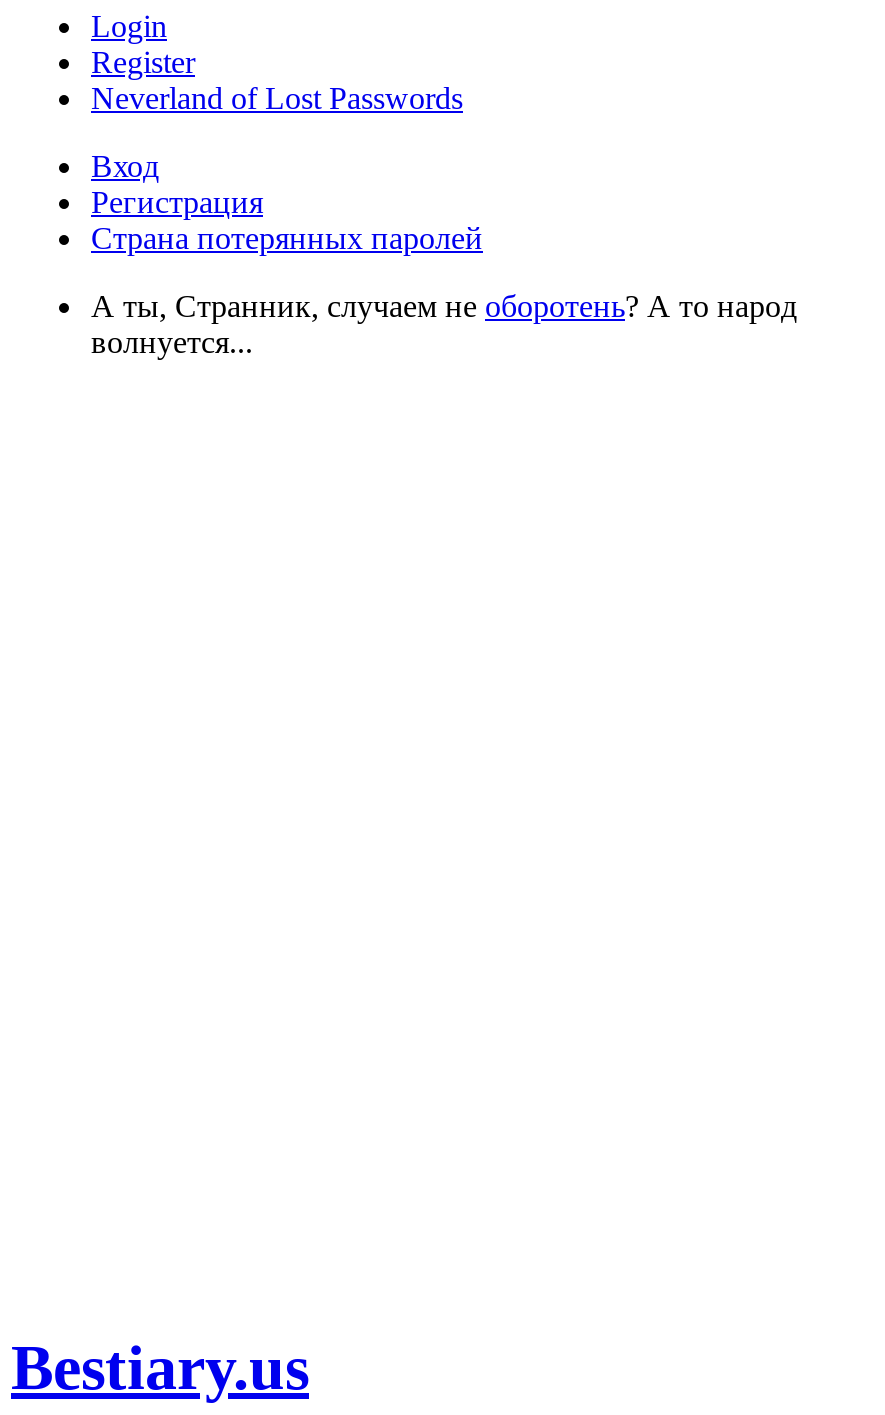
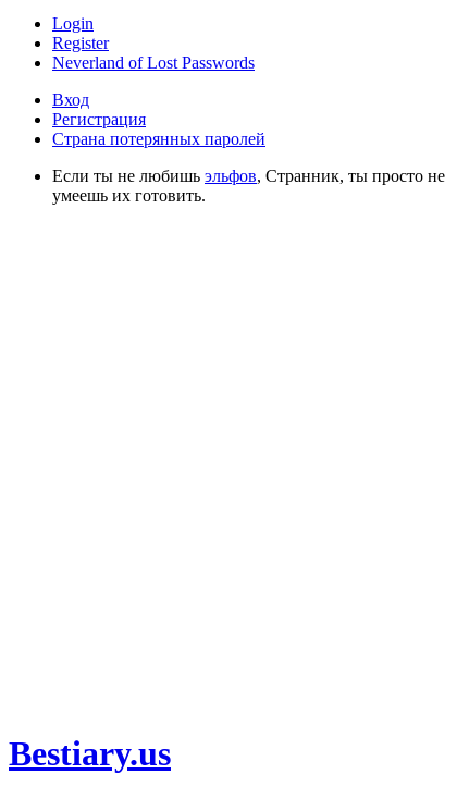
- А ты, Странник, случаем не оборотень? А то народ
- волнуется...
+ Если ты не любишь эльфов, Странник, ты просто не
+ умеешь их готовить.
